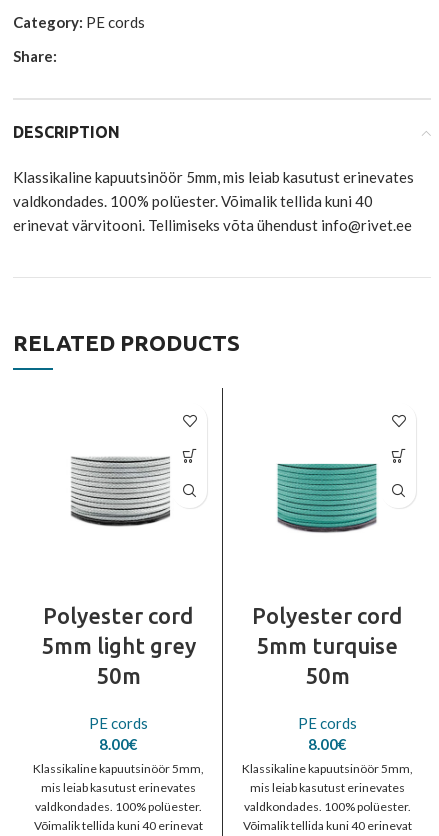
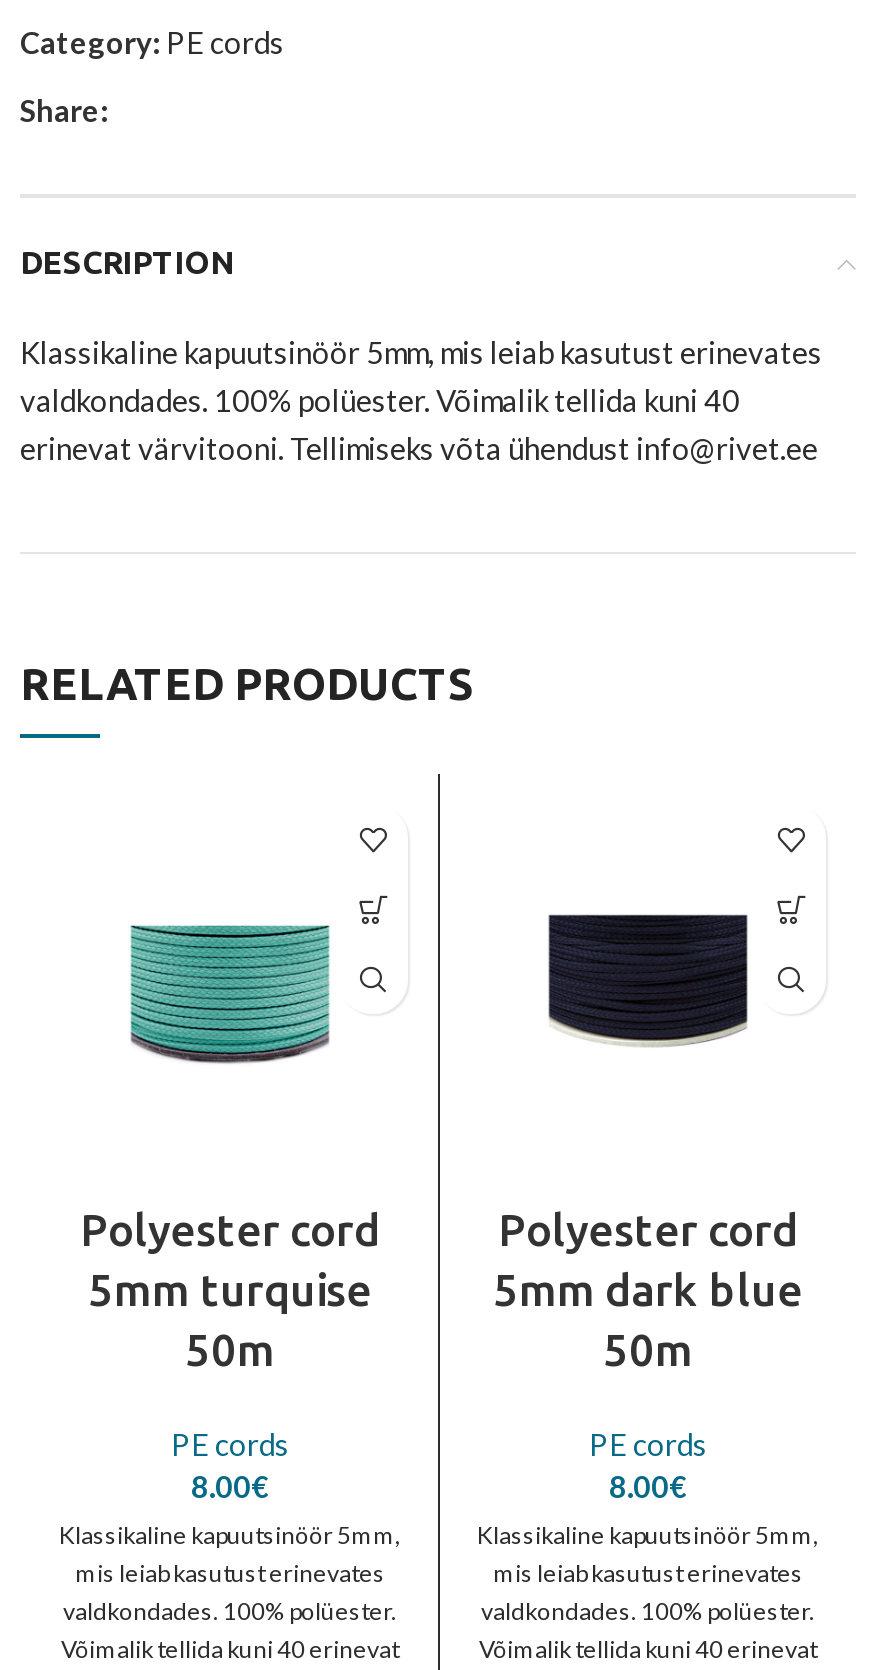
- [image]
+ [image]

- [image]
+ [image]

- 5mm light grey
+ 5mm turquise

- 5mm turquise
+ 5mm dark blue
